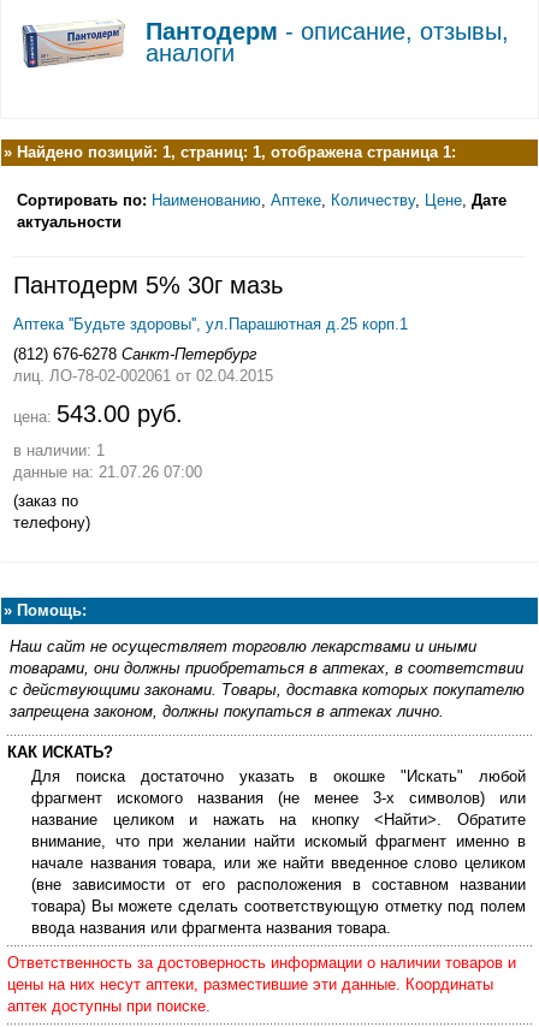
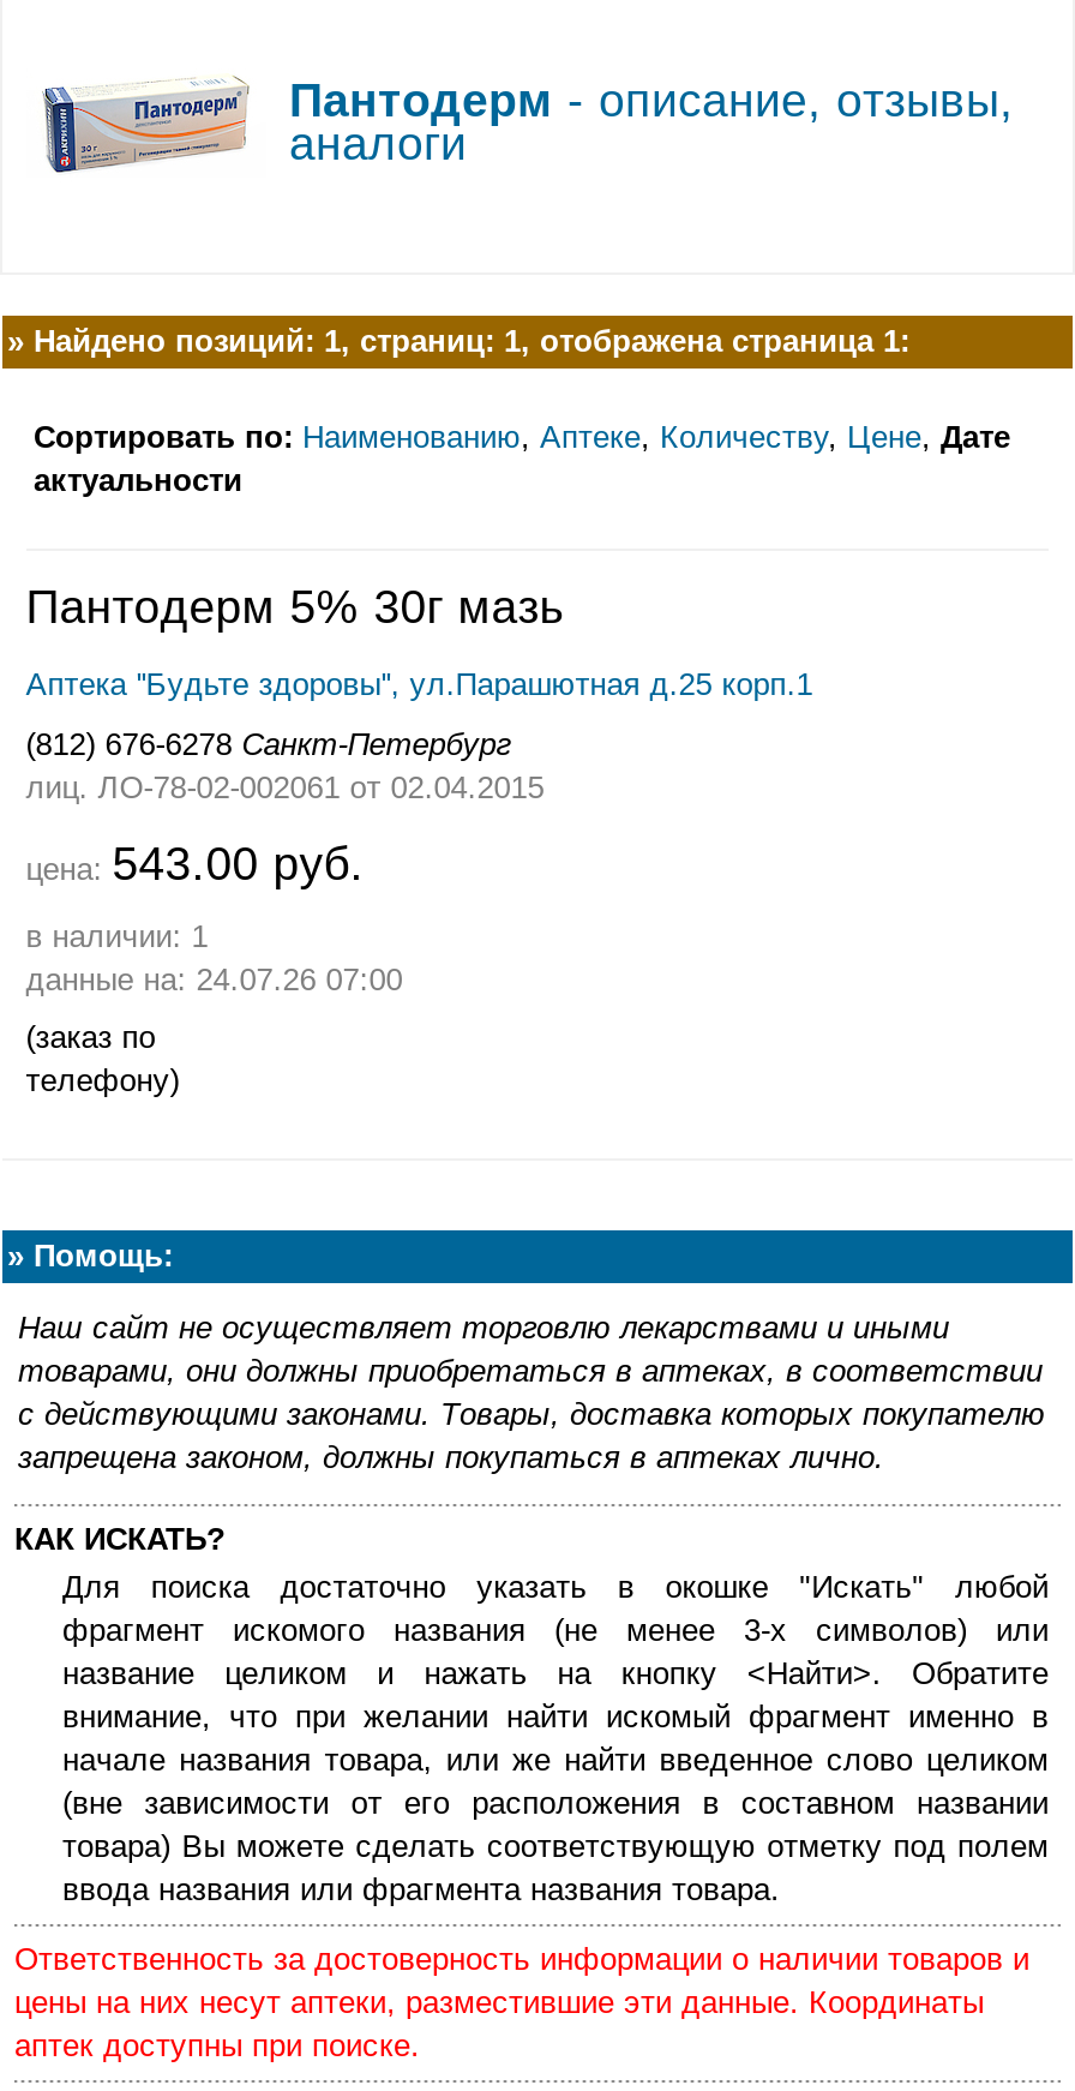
- данные на: 21.07.26 07:00
+ данные на: 24.07.26 07:00
